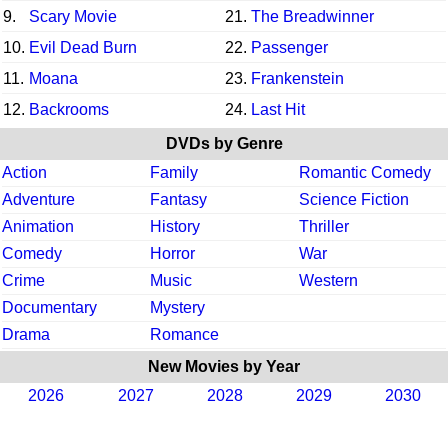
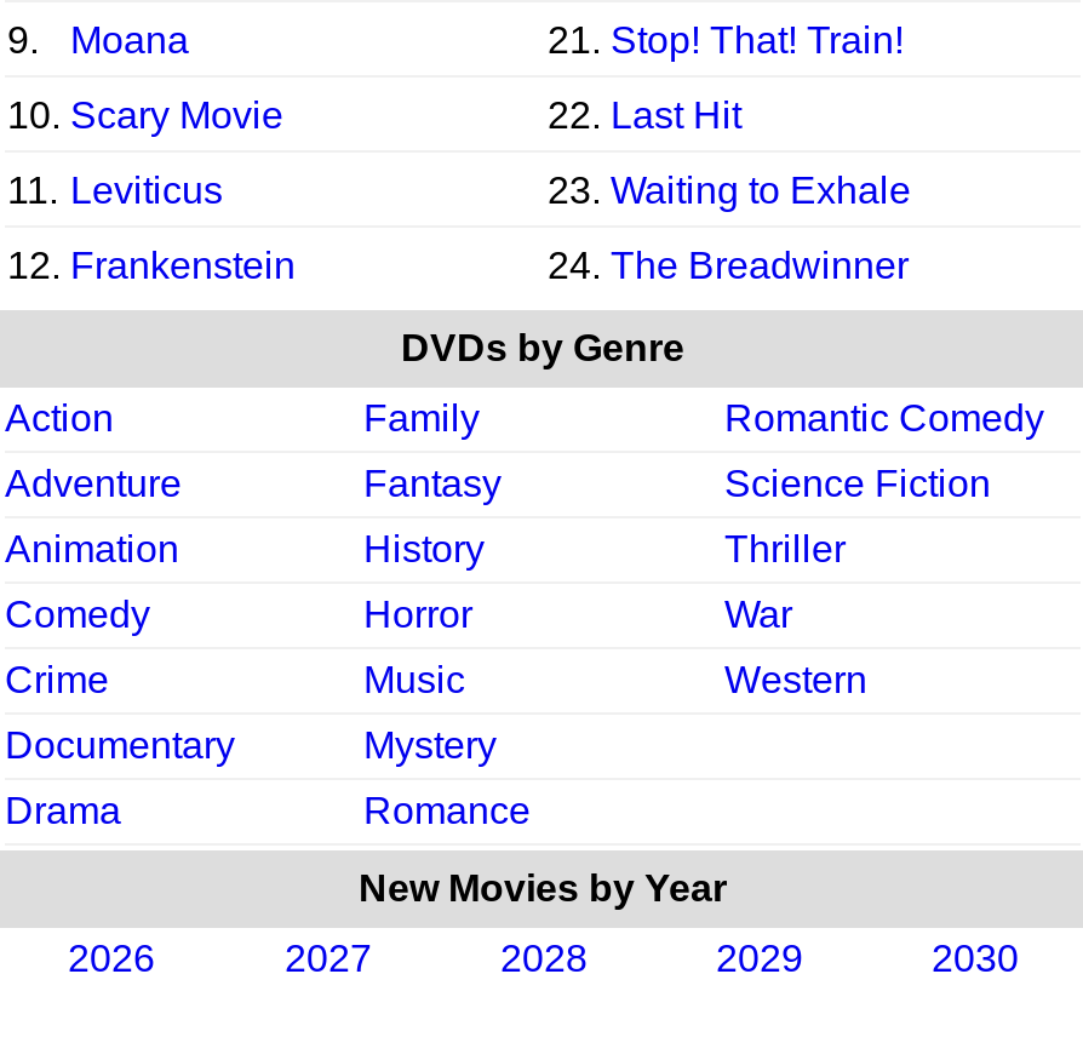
- Scary Movie
- 21. The Breadwinner
+ Moana
+ 21. Stop! That! Train!

- 10. Evil Dead Burn
- 22. Passenger
+ 10. Scary Movie
+ 22. Last Hit

- 11. Moana
- 23. Frankenstein
+ 11. Leviticus
+ 23. Waiting to Exhale

- 12. Backrooms
- 24. Last Hit
+ 12. Frankenstein
+ 24. The Breadwinner
